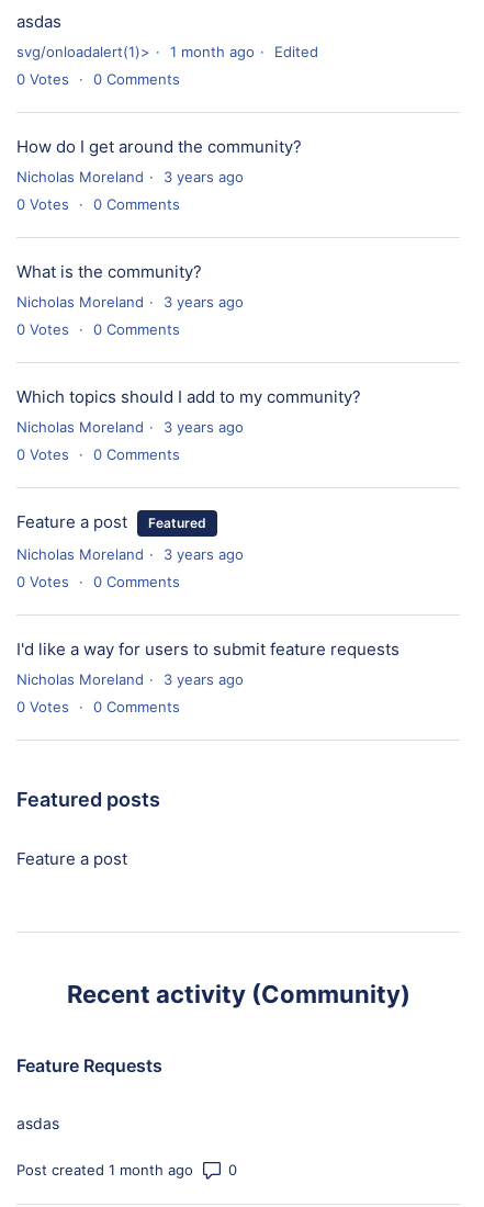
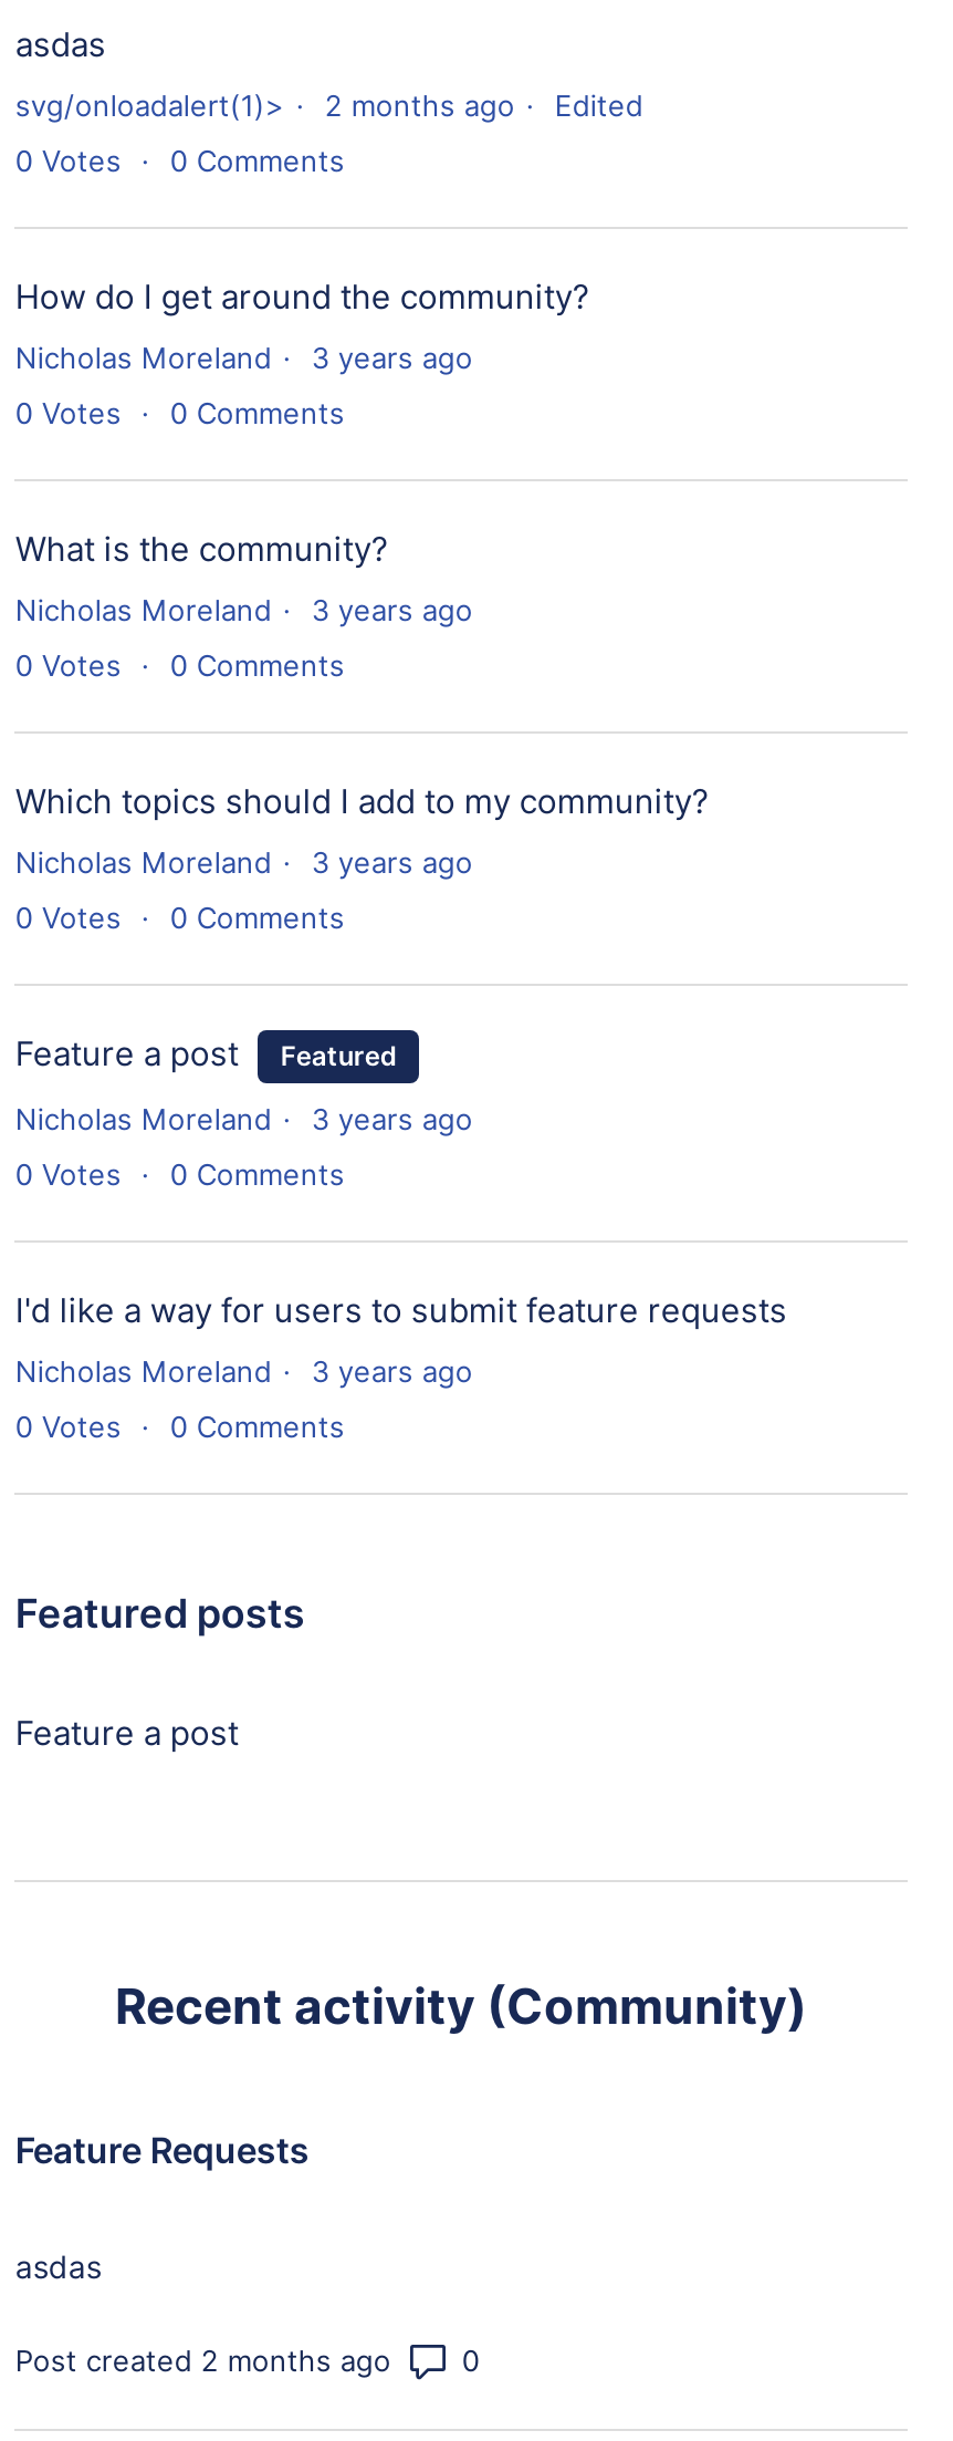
- svg/onloadalert(1)> 1 month ago Edited
+ svg/onloadalert(1)> 2 months ago Edited

- Post created 1 month ago
+ Post created 2 months ago
